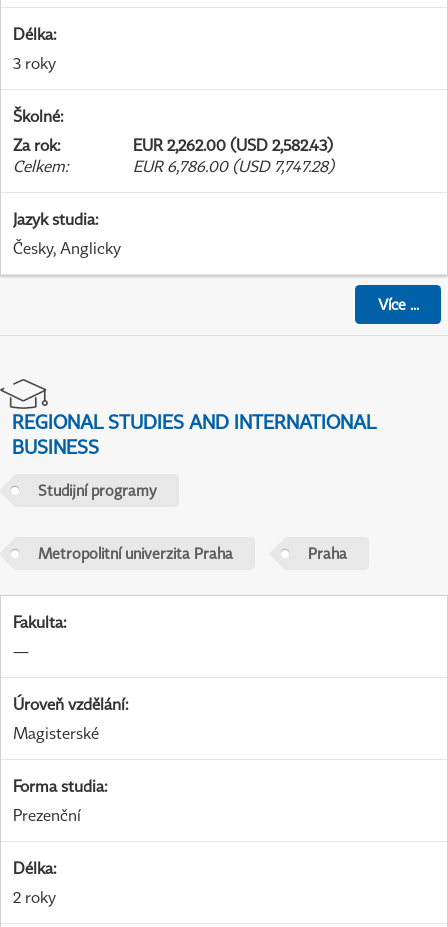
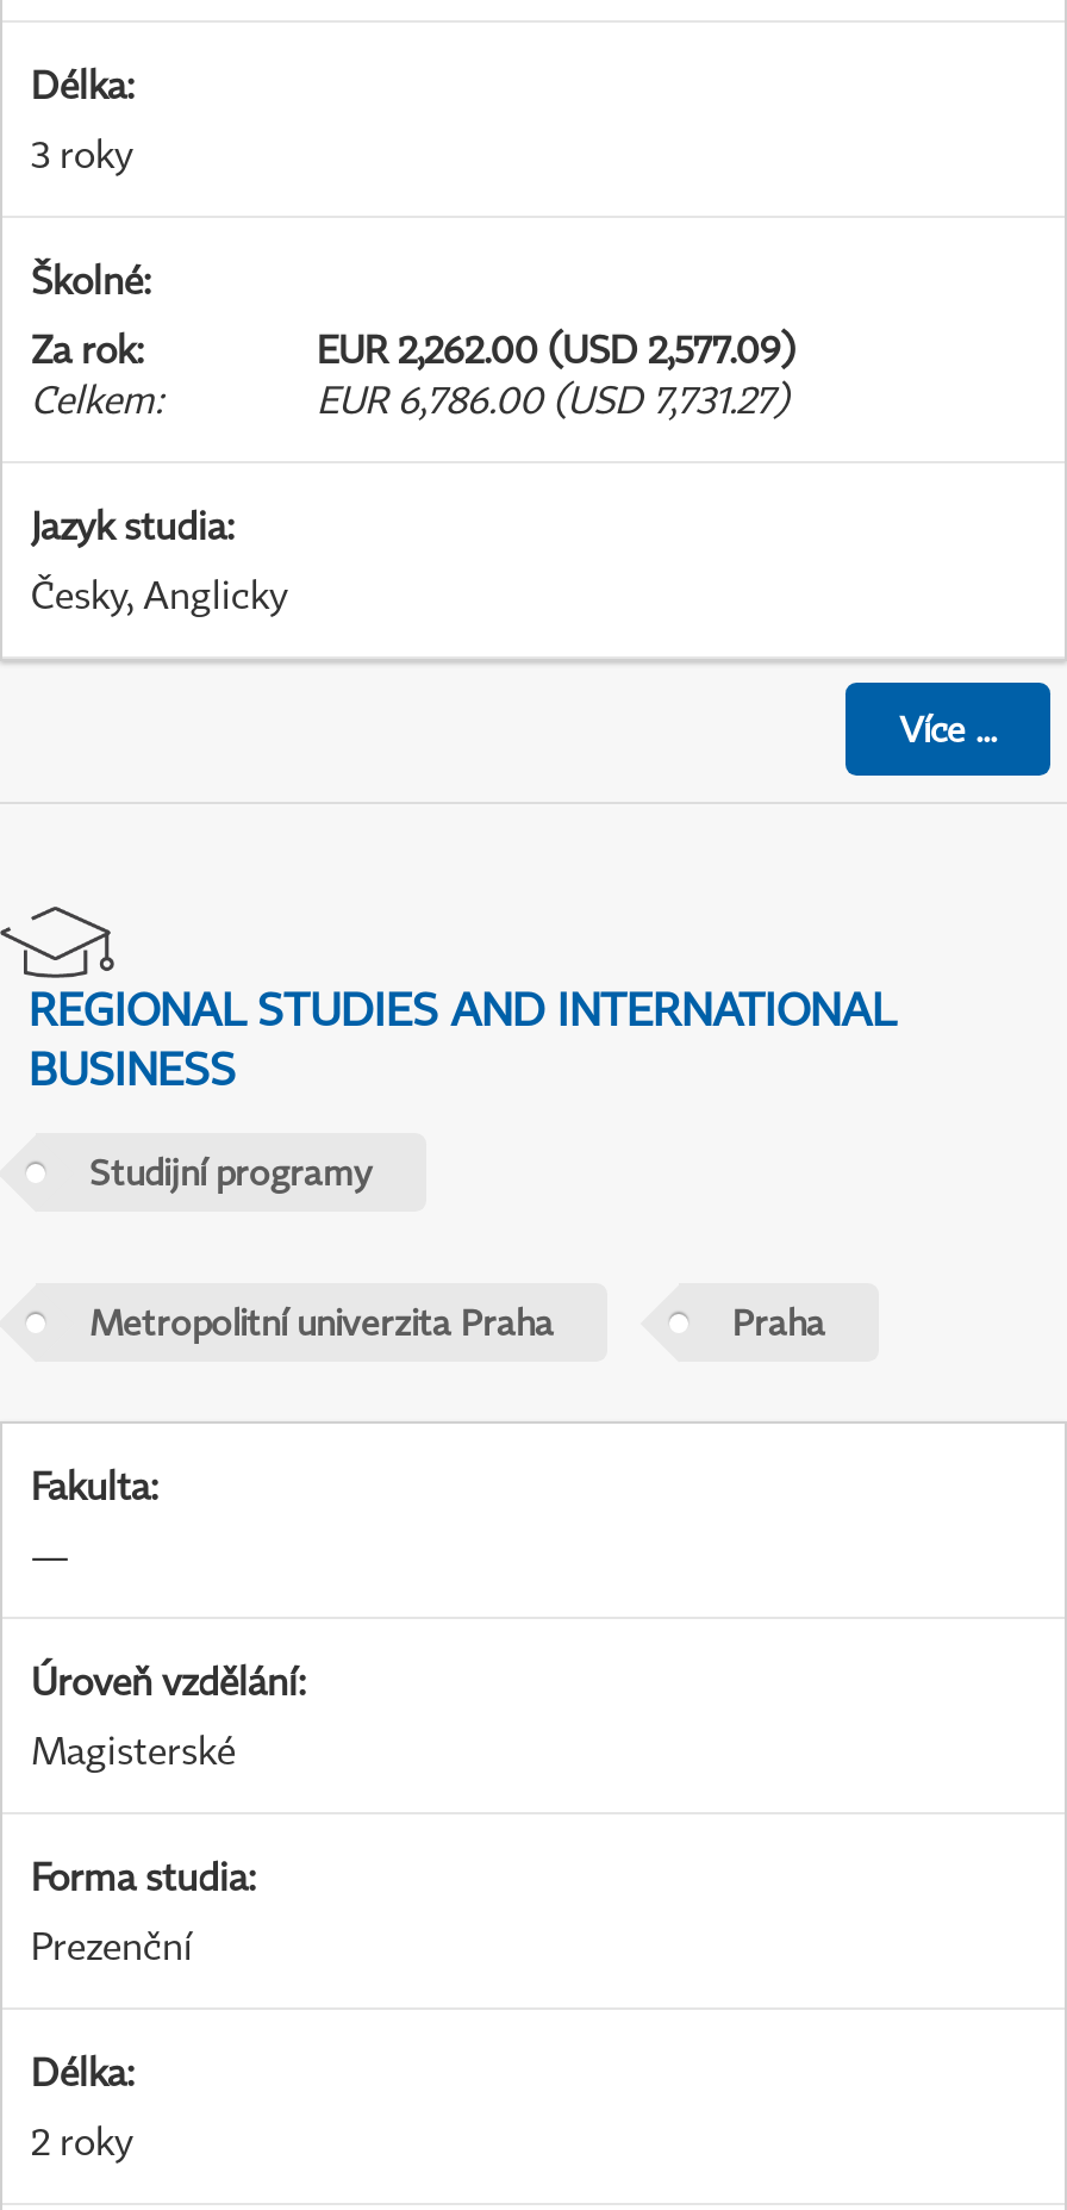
- EUR 2,262.00 (USD 2,582.43)
+ EUR 2,262.00 (USD 2,577.09)

- EUR 6,786.00 (USD 7,747.28)
+ EUR 6,786.00 (USD 7,731.27)
